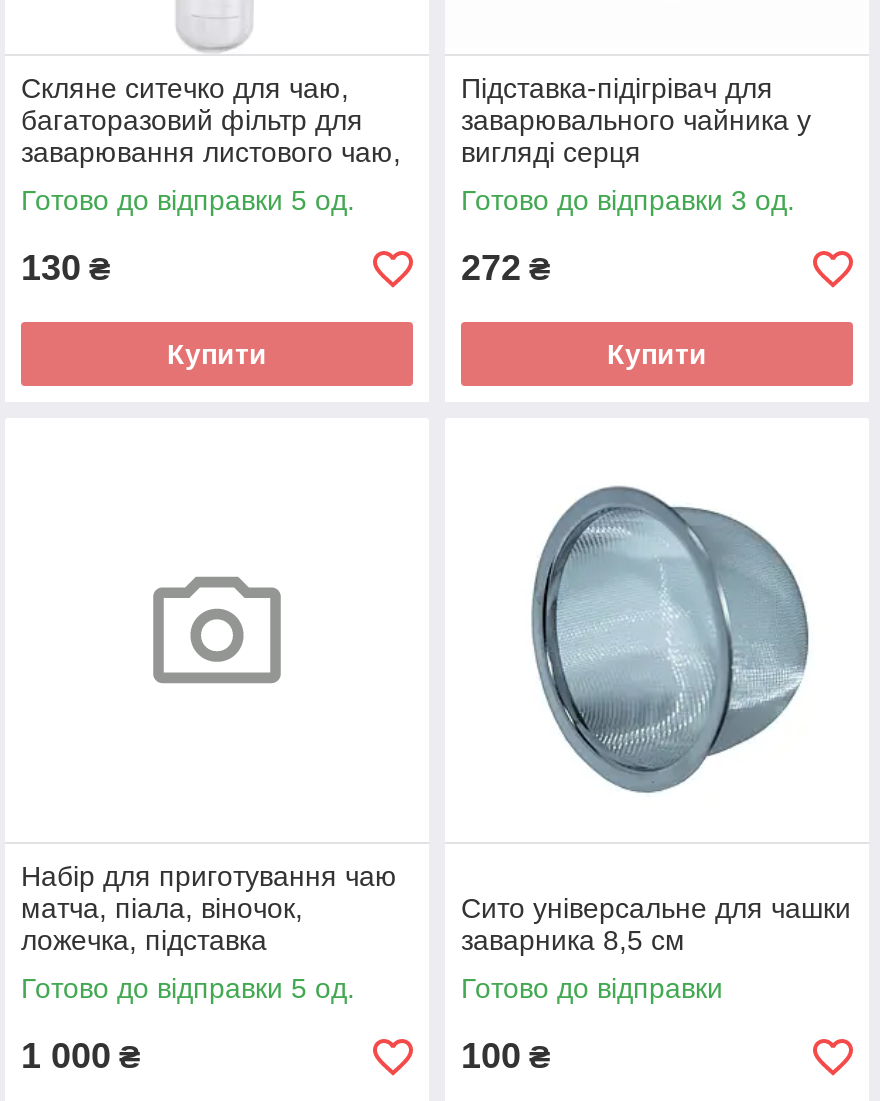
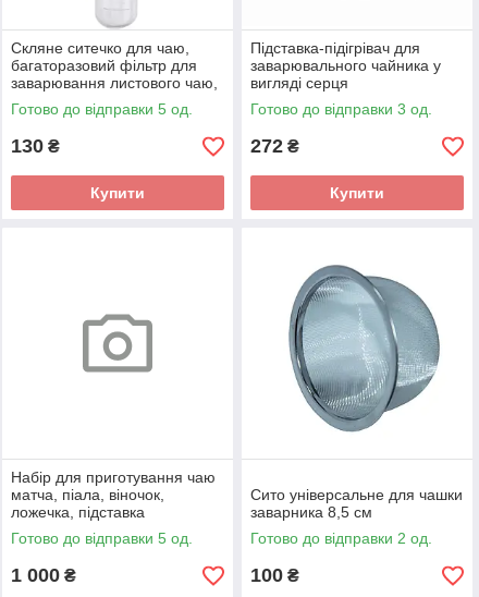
- Готово до відправки
+ Готово до відправки 2 од.
